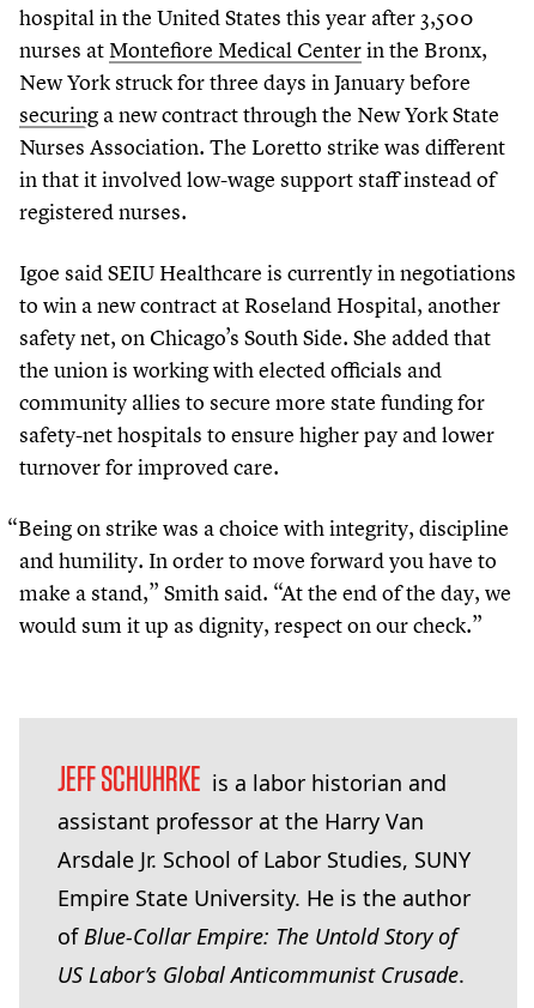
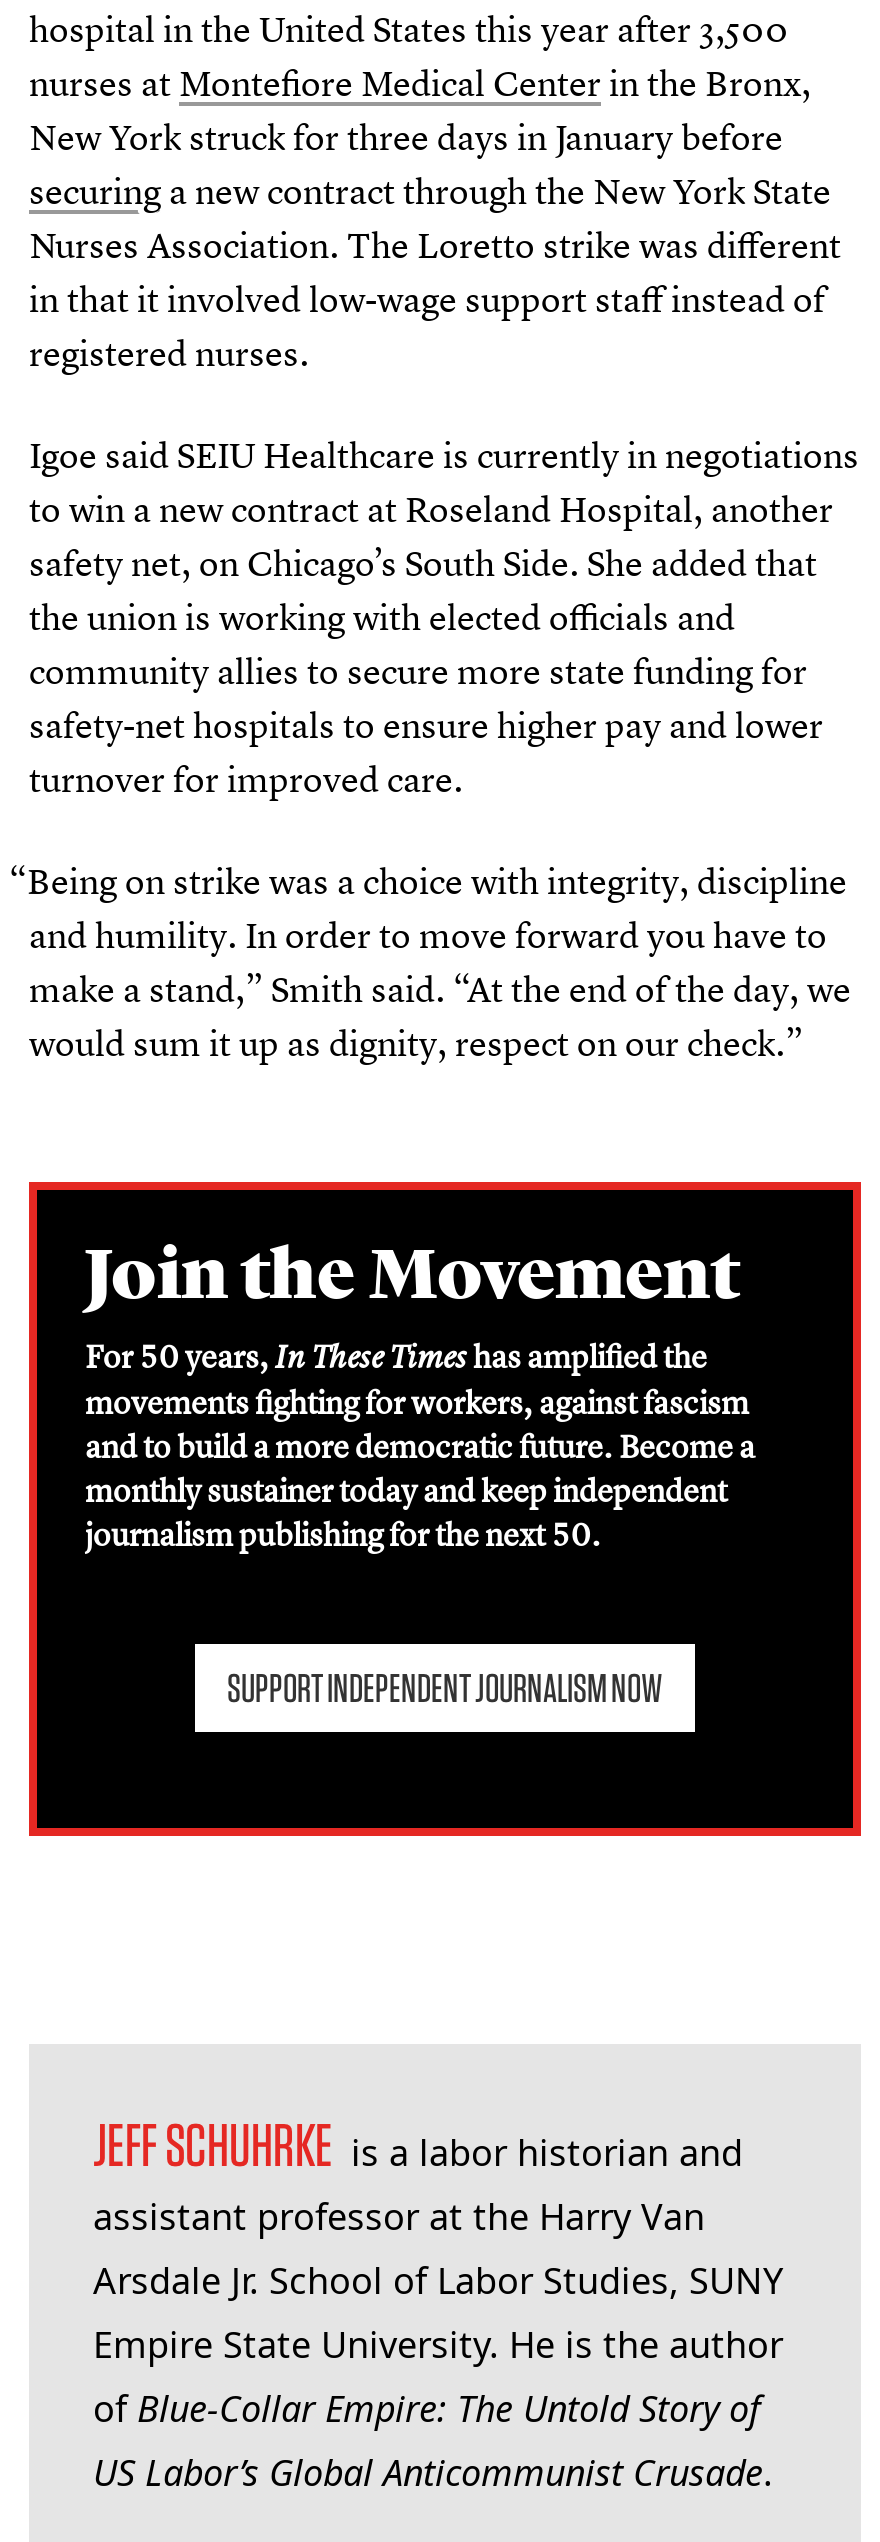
+ [image]
+ Join the Movement
+ For 50 years,In These Timeshas amplified the
+ movements fighting for workers, against fascism
+ and to build a more democratic future. Become a
+ monthly sustainer today and keep independent
+ journalism publishing for the next 50.
+ SUPPORT INDEPENDENT JOURNALISM NOW
